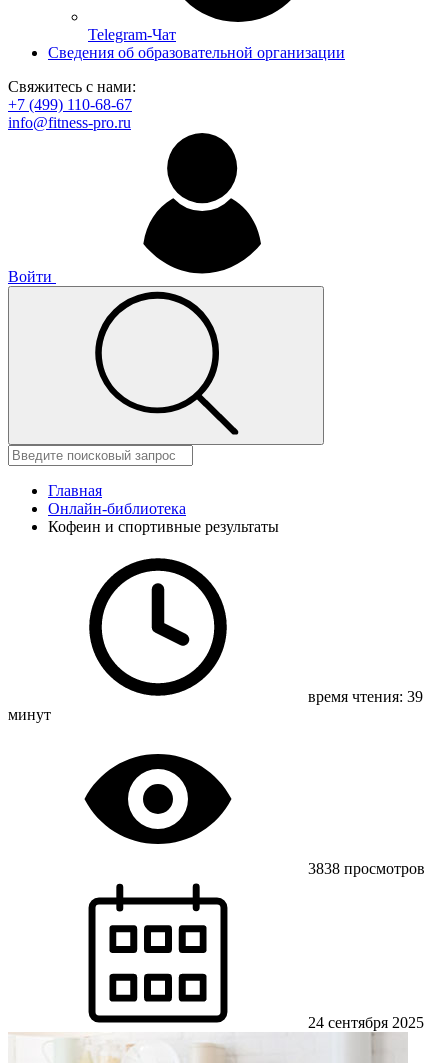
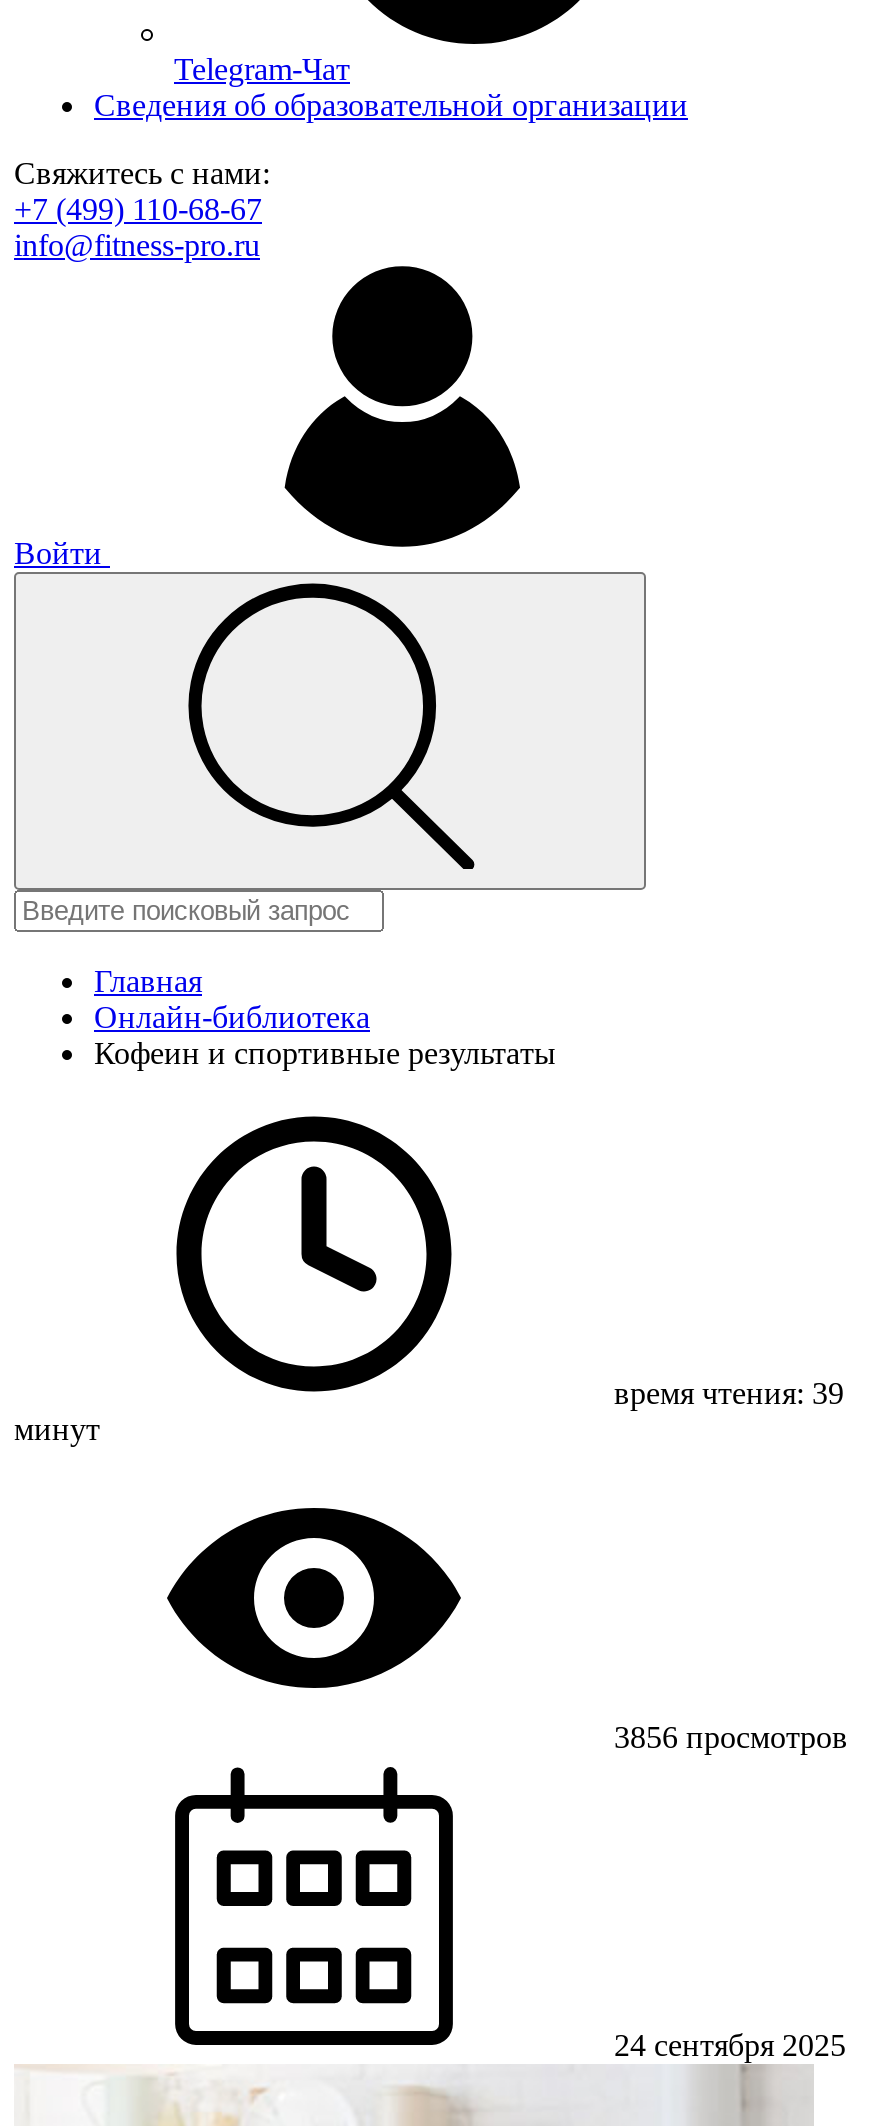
- 3838 просмотров
+ 3856 просмотров
